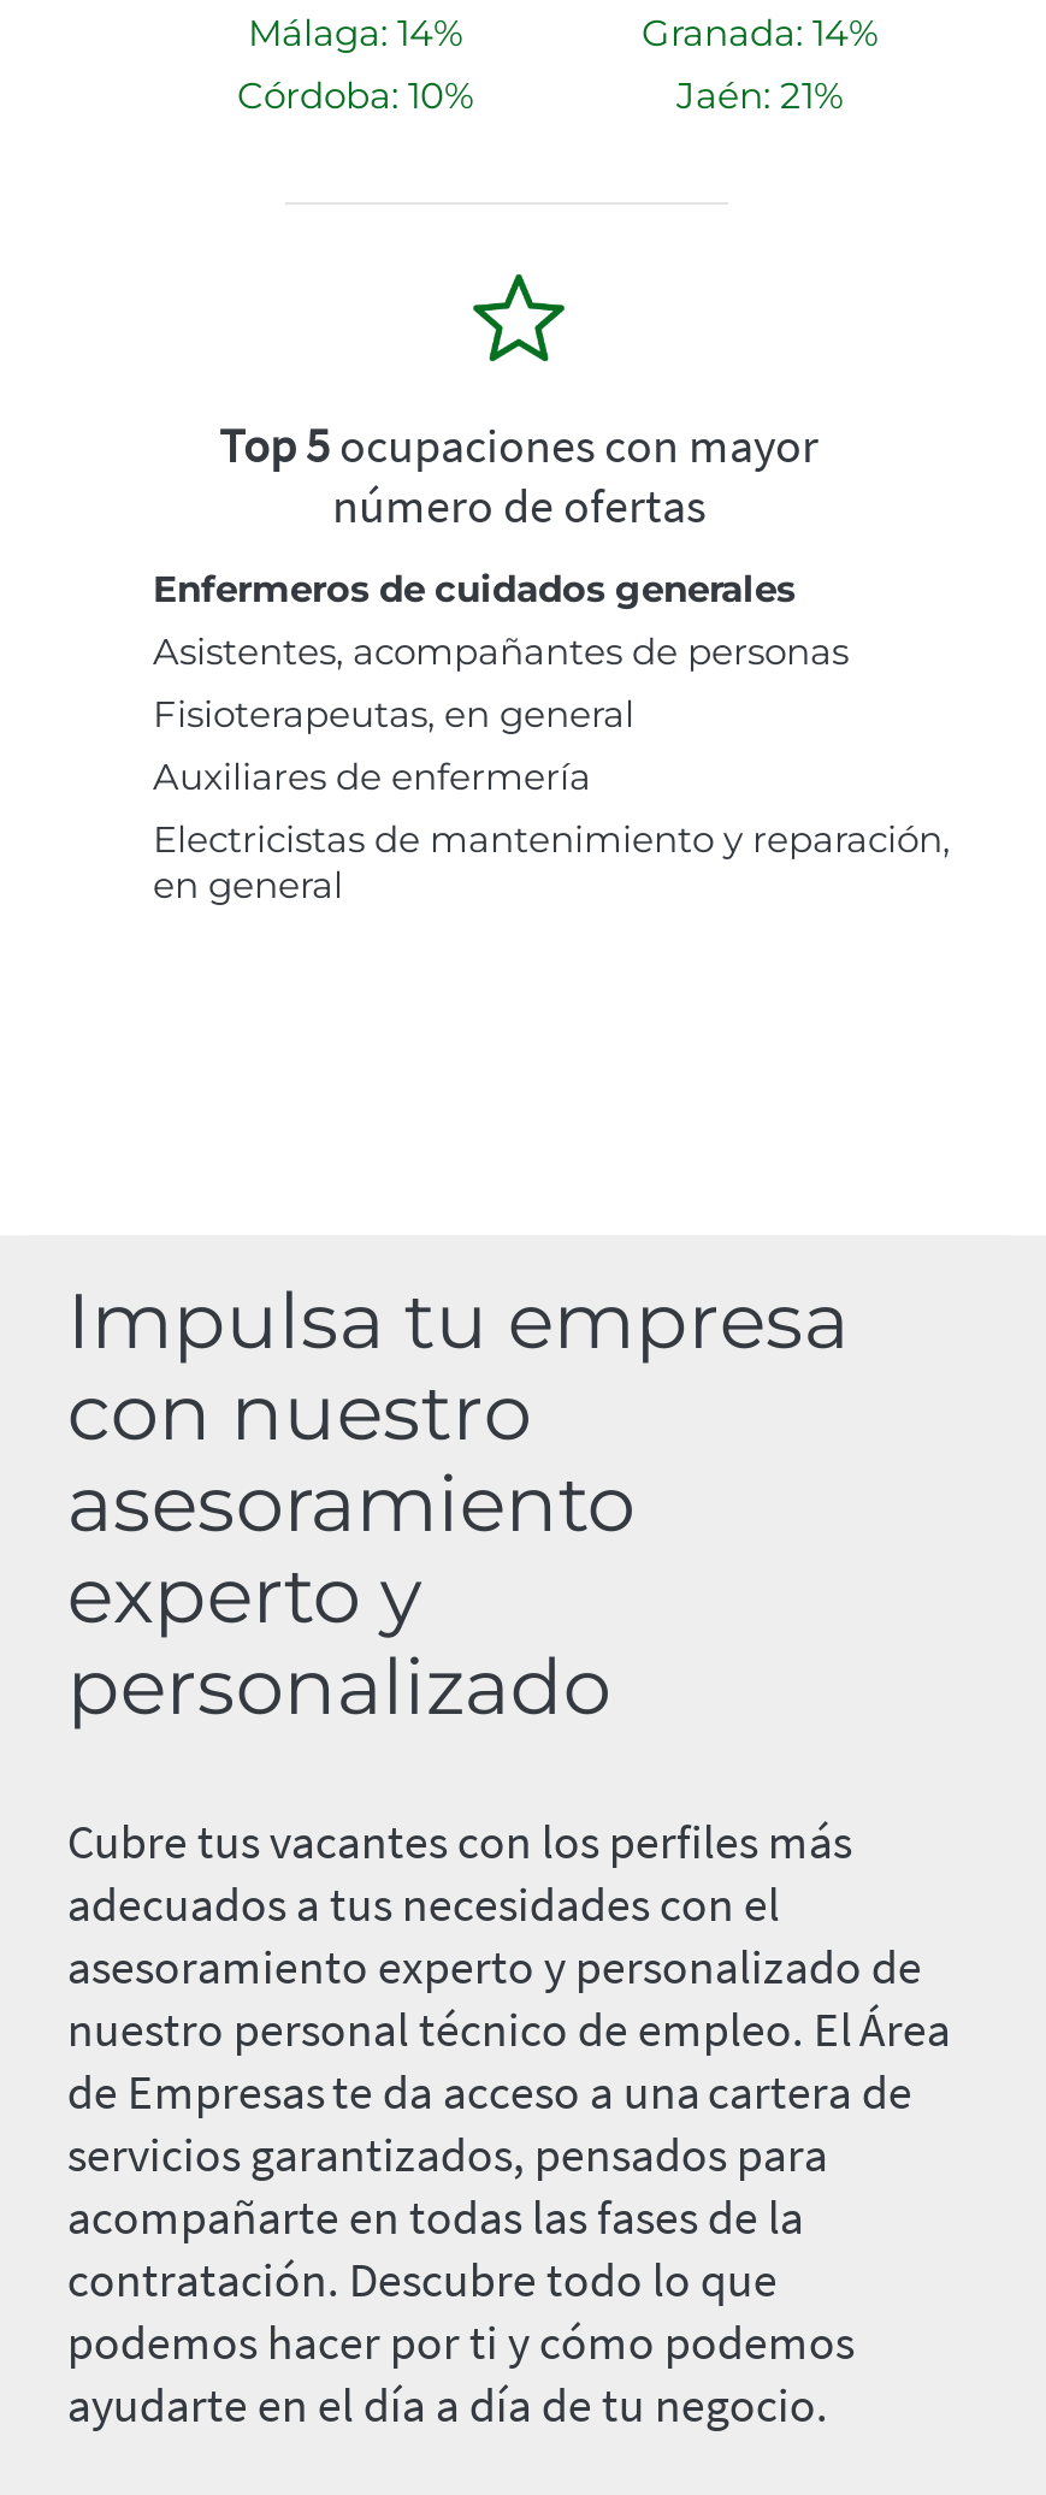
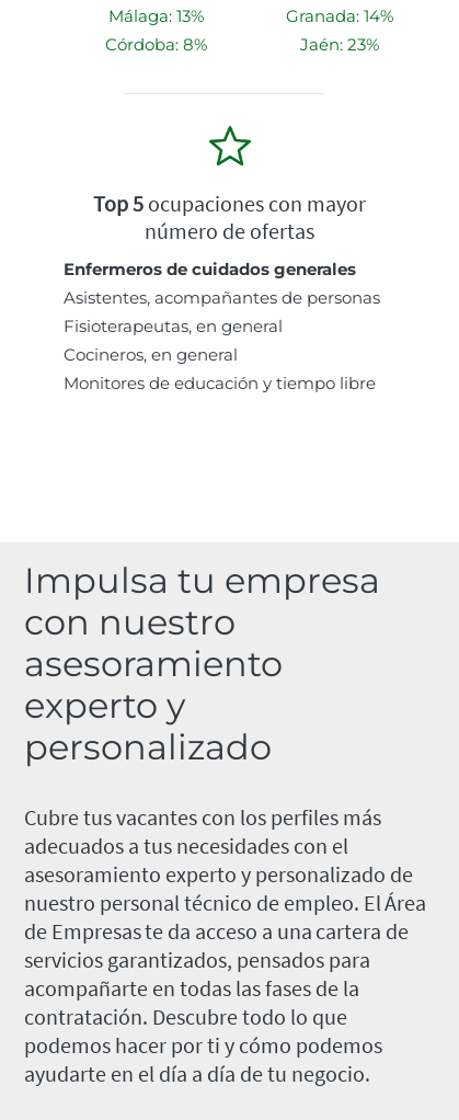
- Málaga: 14%
+ Málaga: 13%

- Córdoba: 10%
+ Córdoba: 8%

- Jaén: 21%
+ Jaén: 23%

- Auxiliares de enfermería
- Electricistas de mantenimiento y reparación,
- en general
+ Cocineros, en general
+ Monitores de educación y tiempo libre
